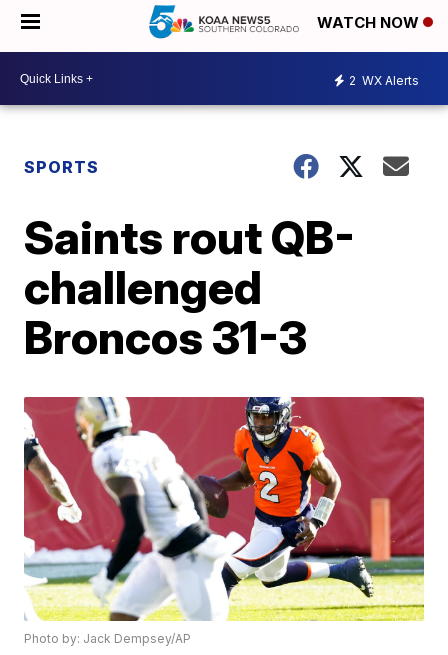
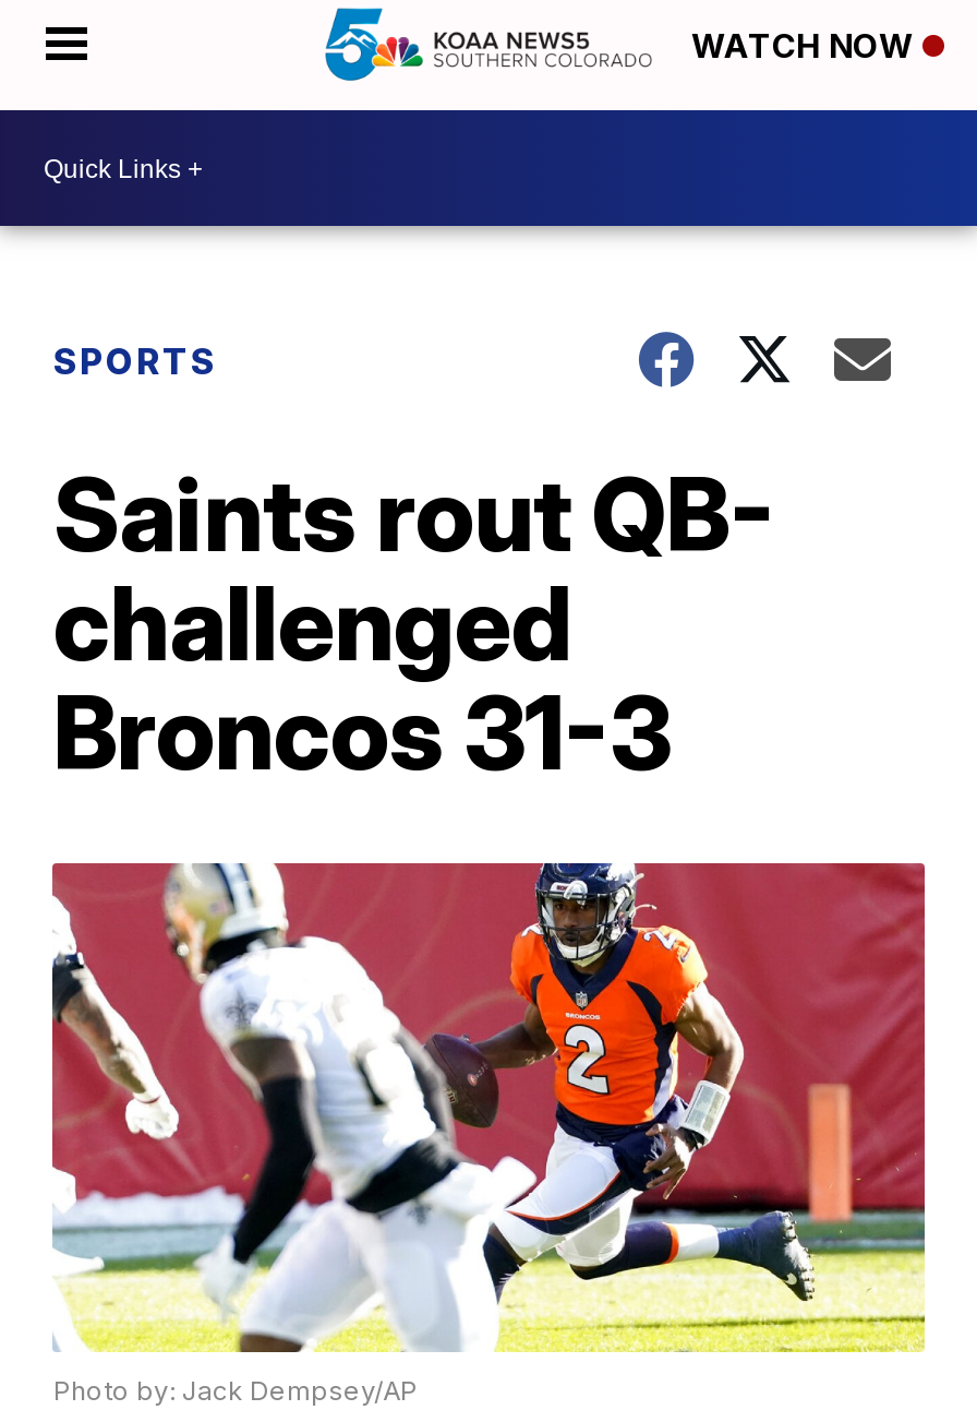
- 2 WX Alerts
